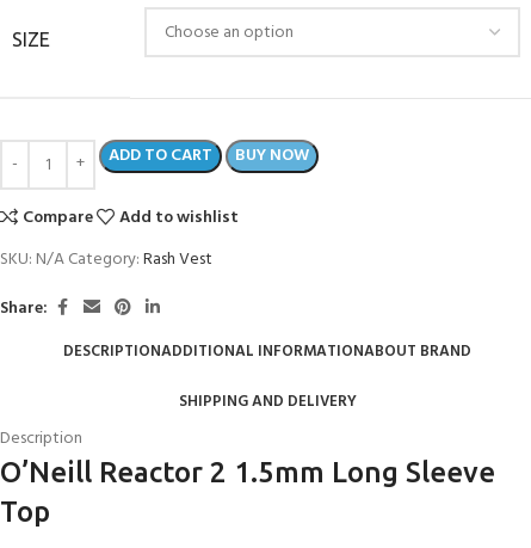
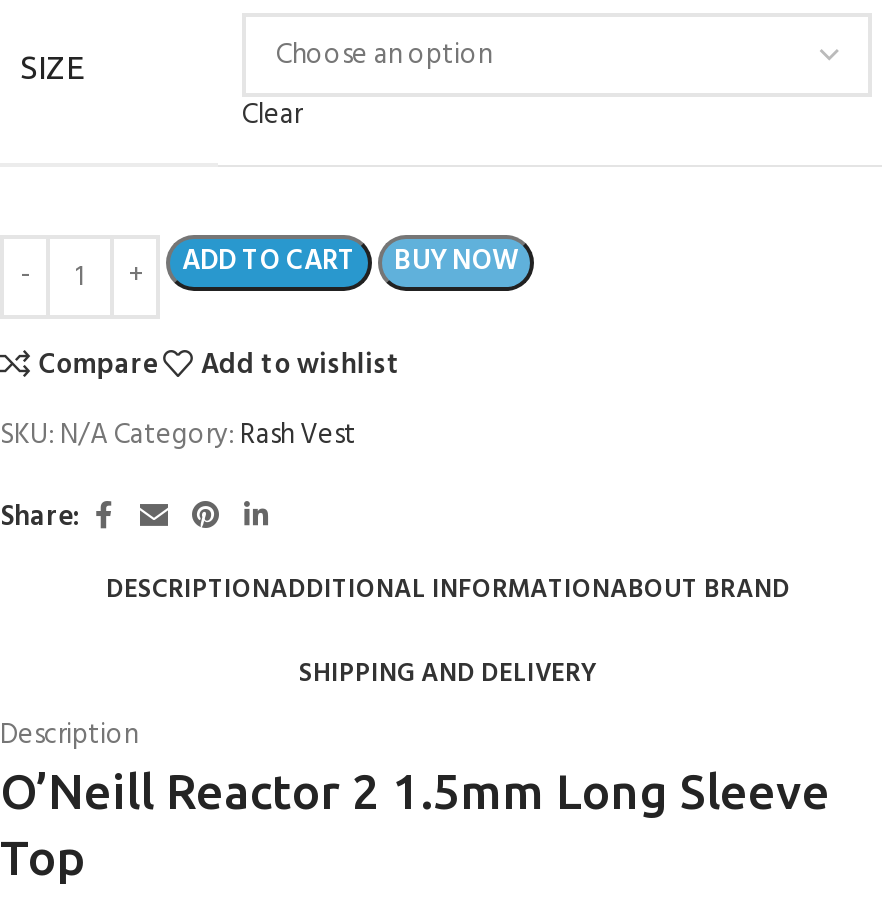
+ Clear
